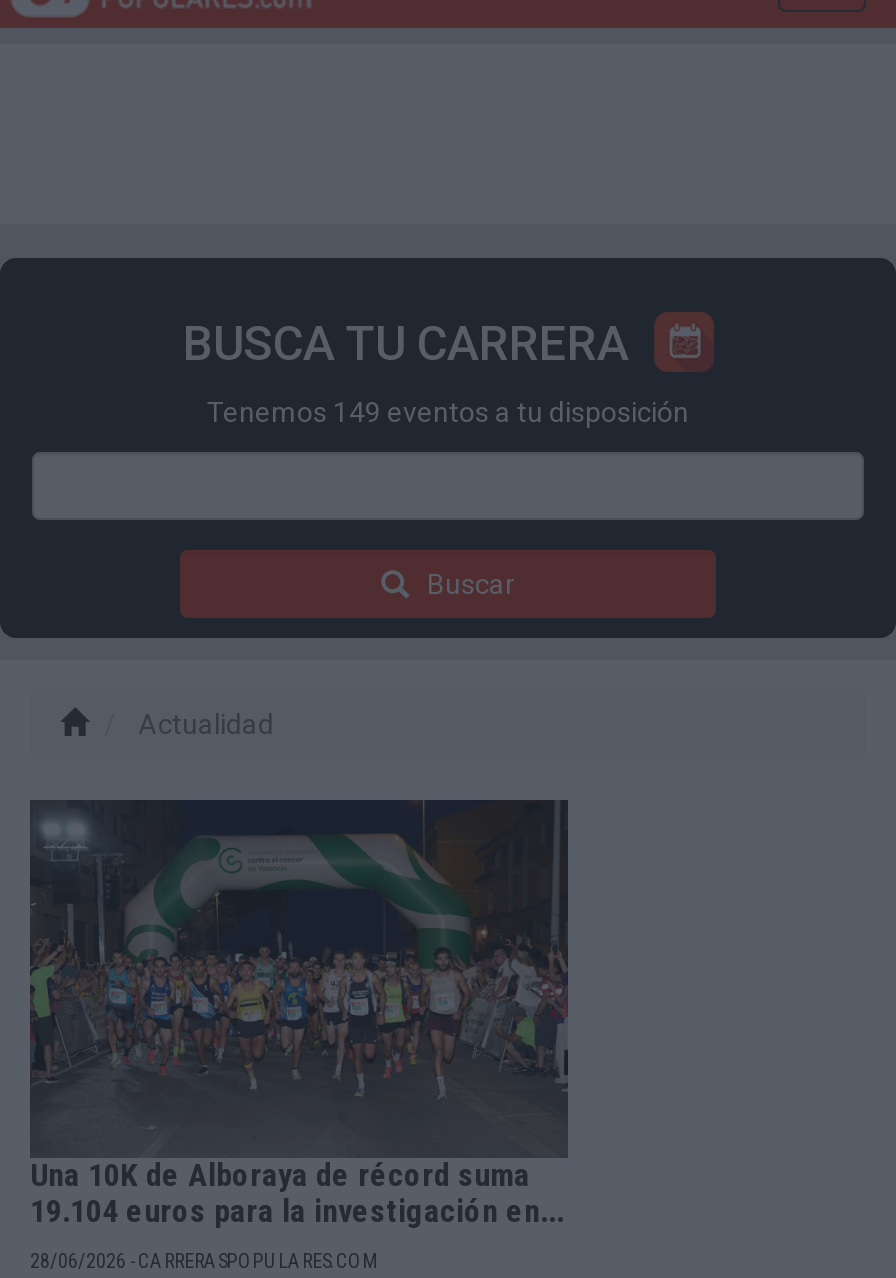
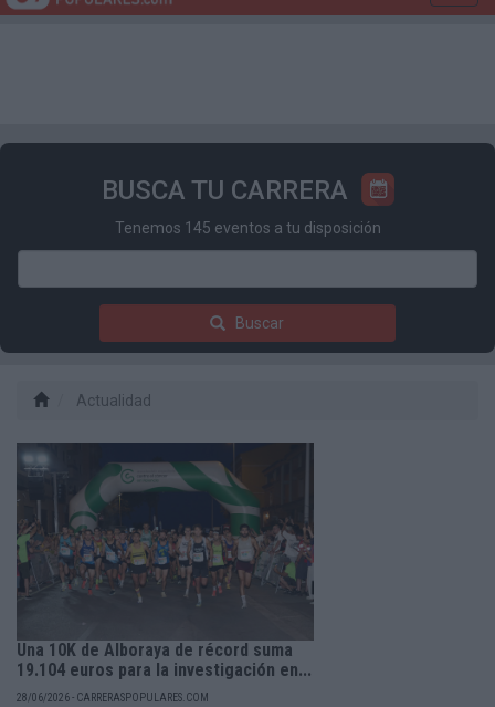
- Tenemos 149 eventos a tu disposición
+ Tenemos 145 eventos a tu disposición
